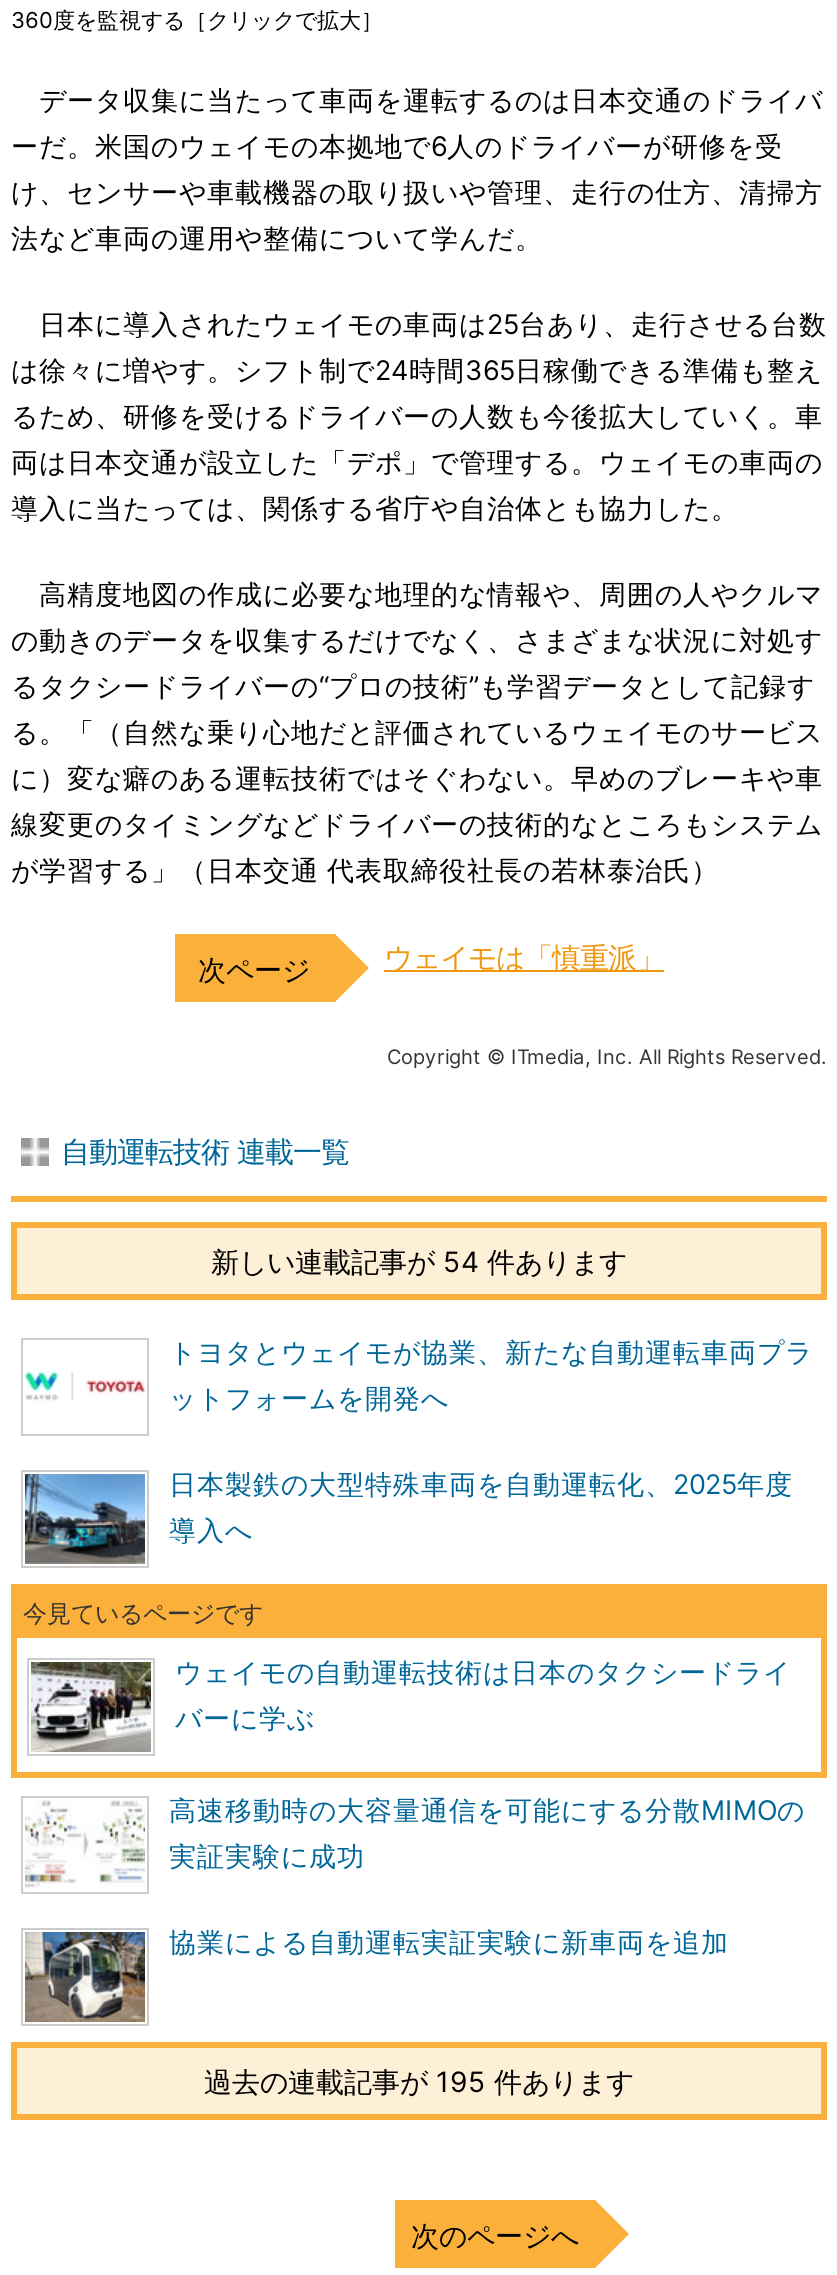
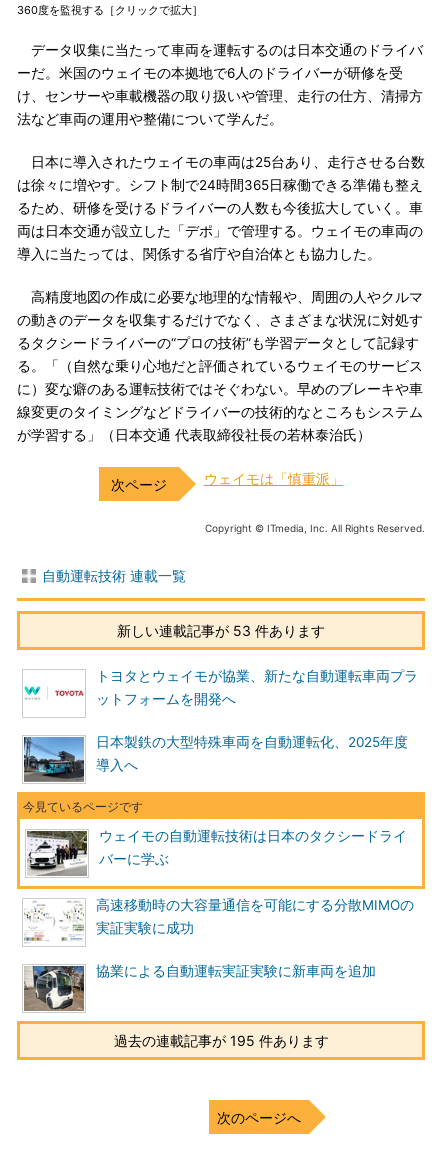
- 新しい連載記事が 54 件あります
+ 新しい連載記事が 53 件あります
